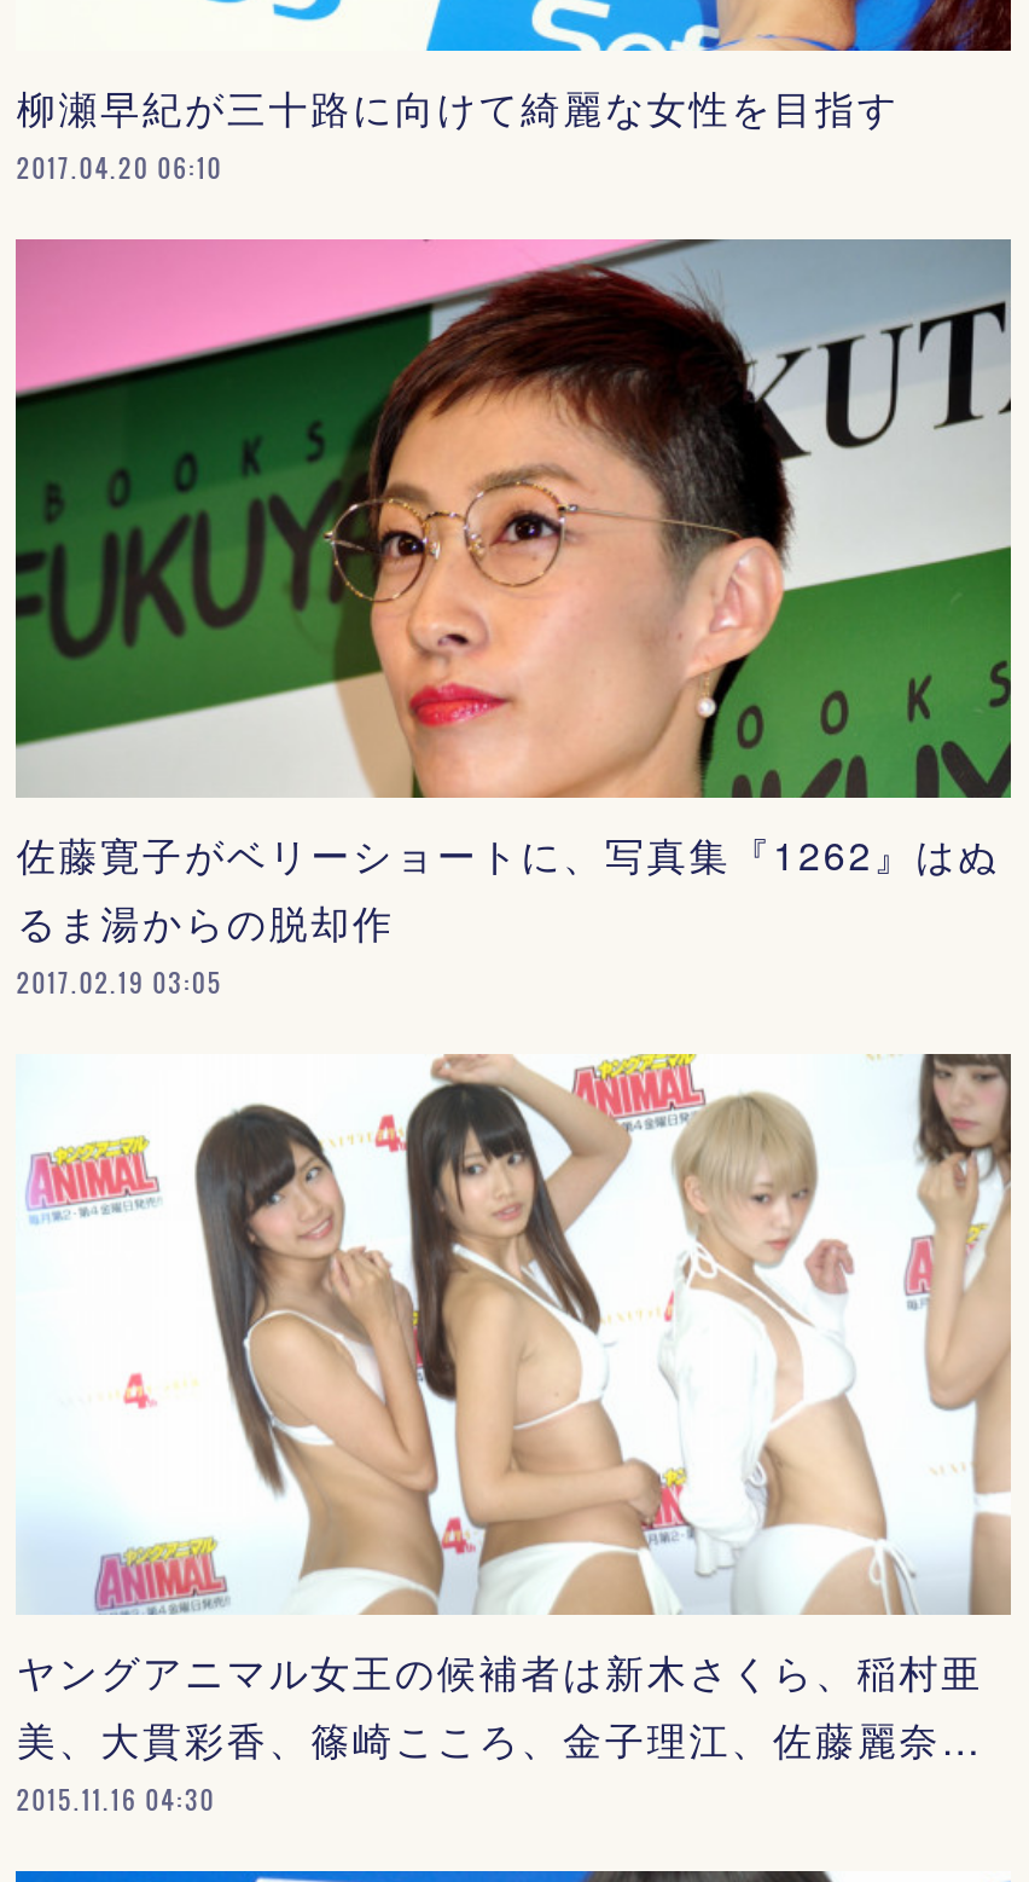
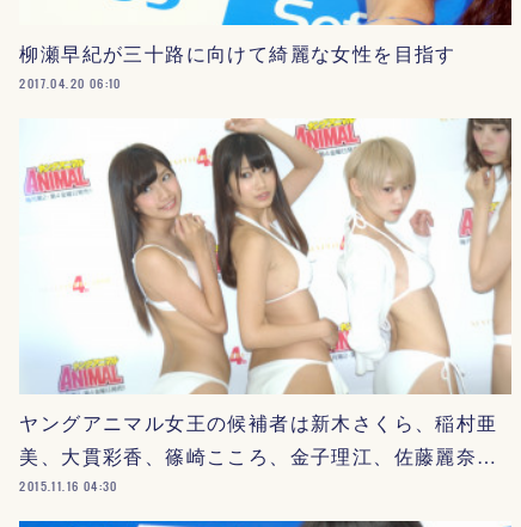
- [image]
- 佐藤寛子がベリーショートに、写真集『1262』はぬ
- るま湯からの脱却作
- 2017.02.19 03:05
